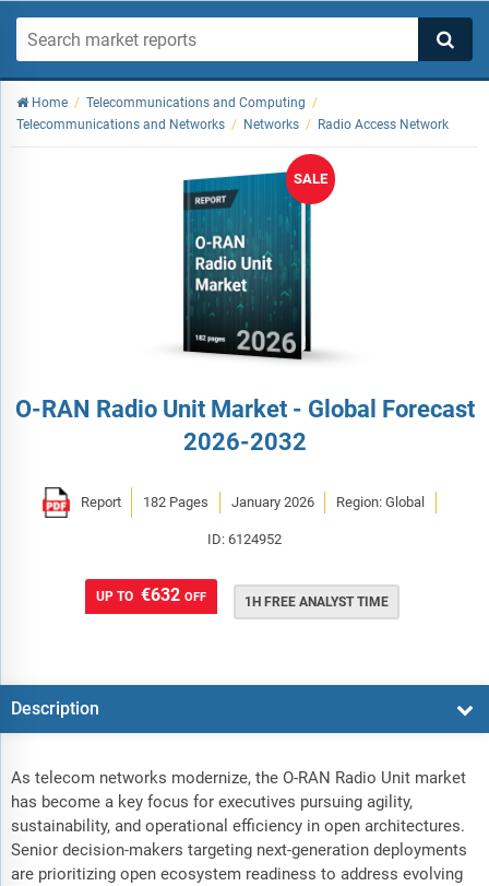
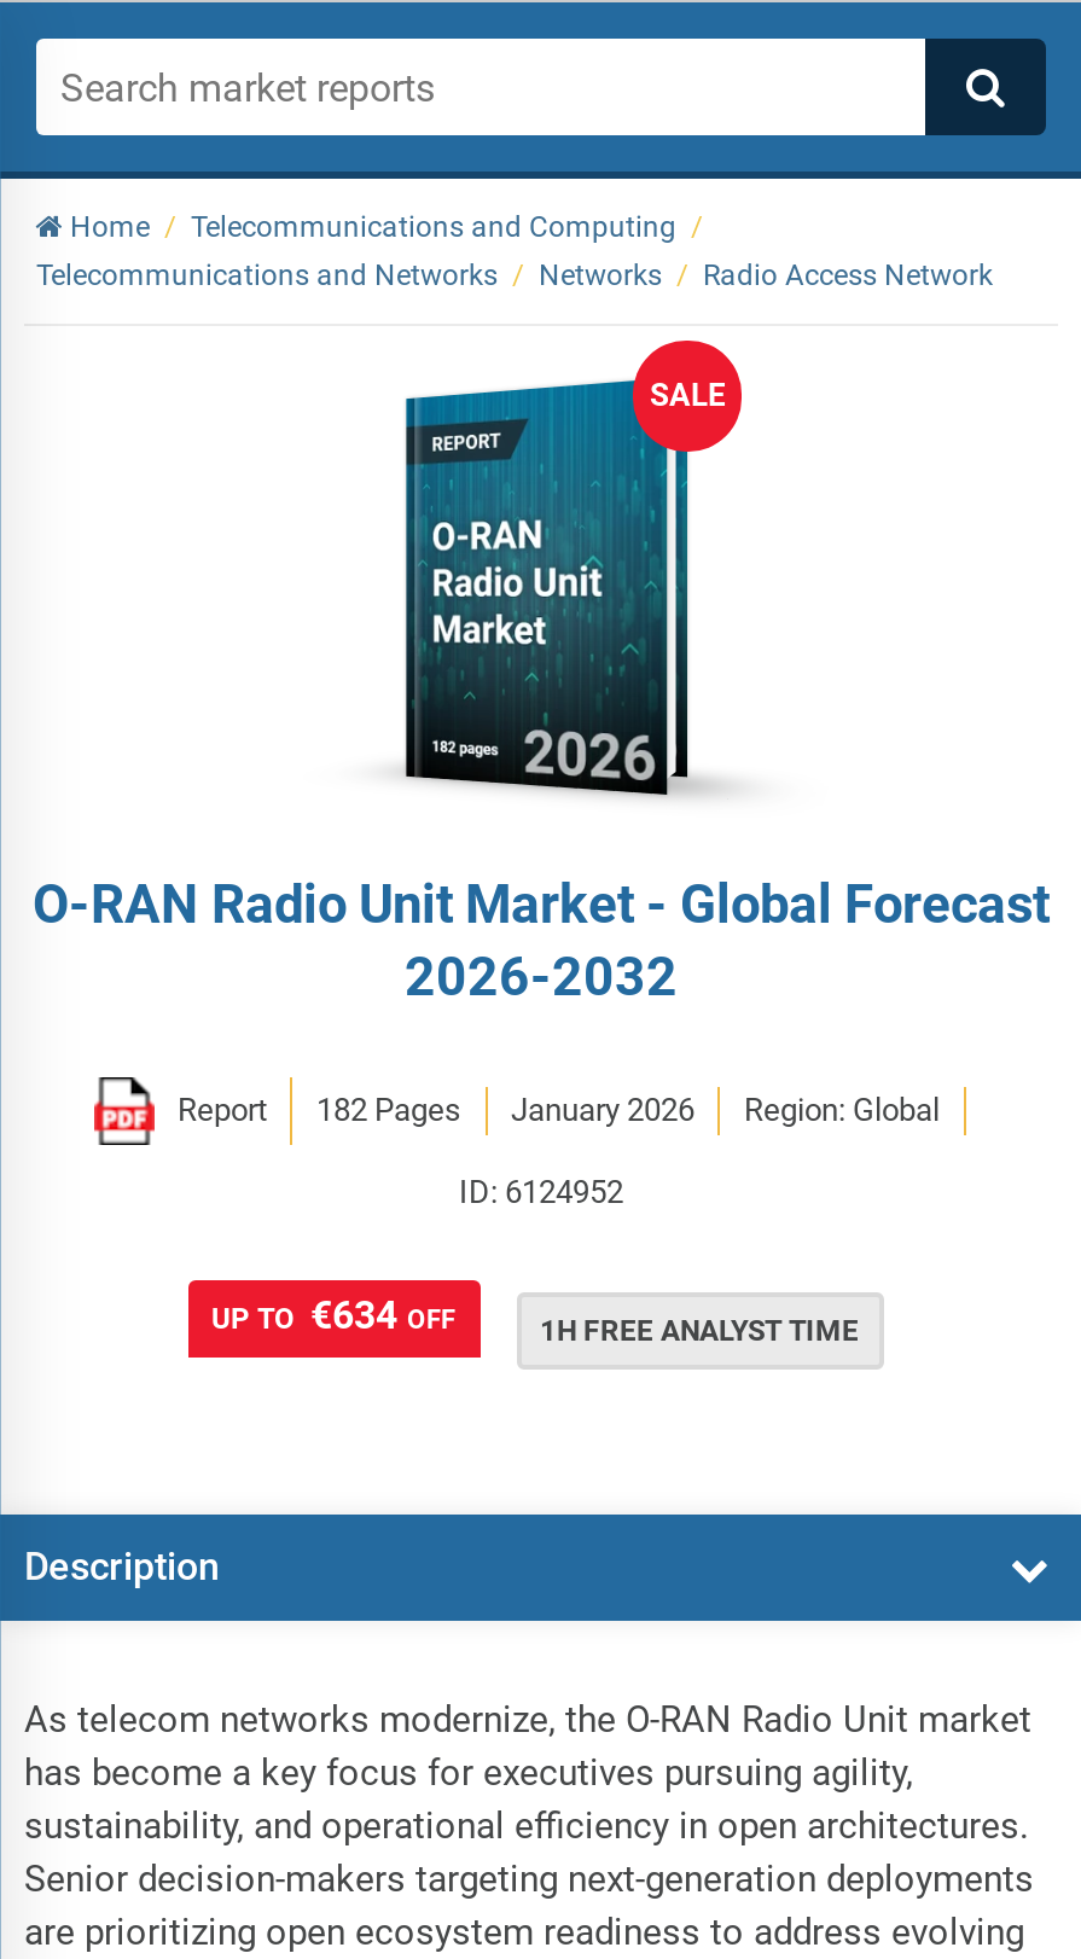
- UP TO €632 OFF
+ UP TO €634 OFF
